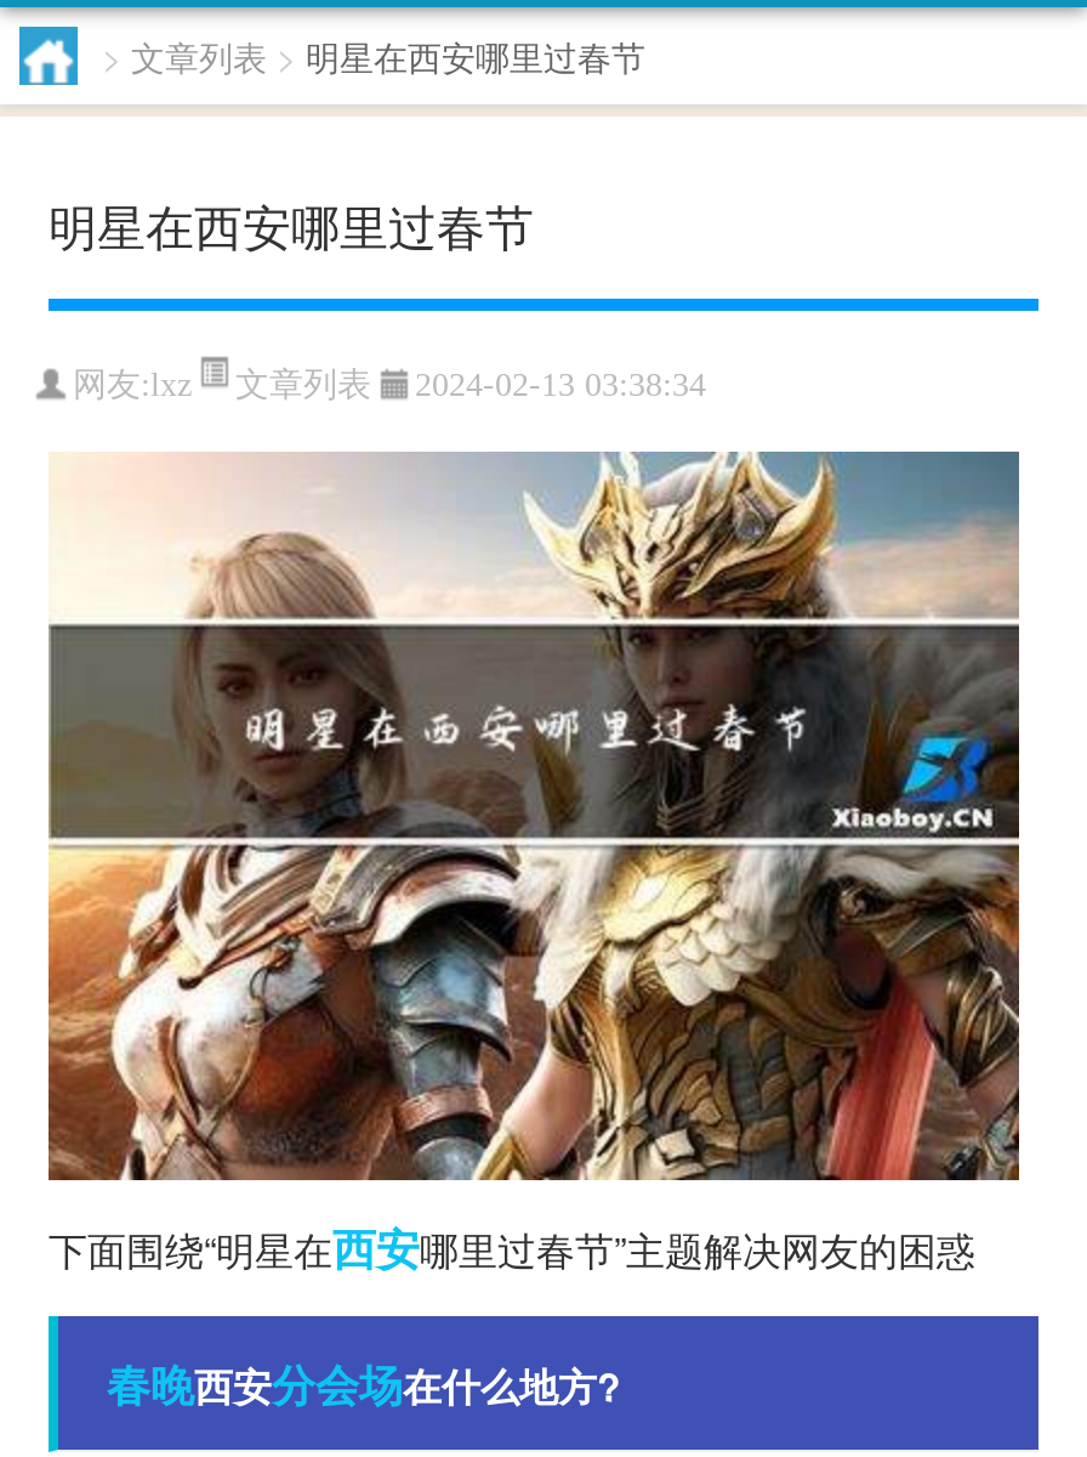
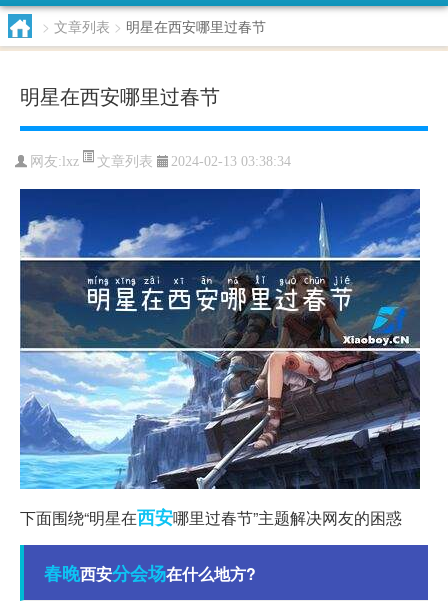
- [image]
+ [image]
